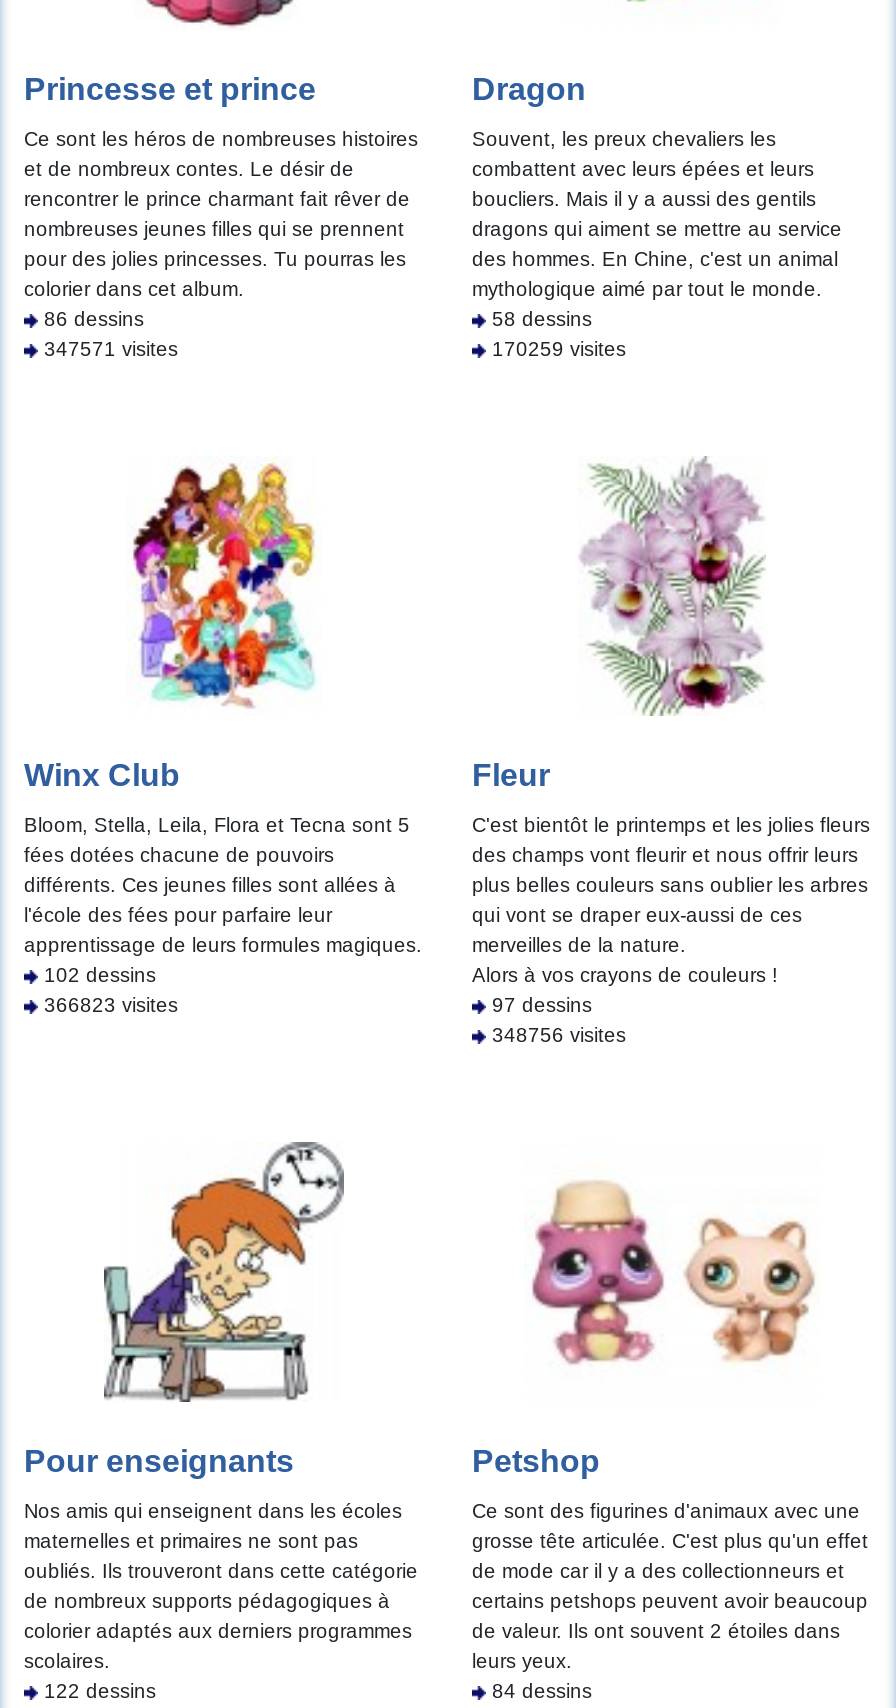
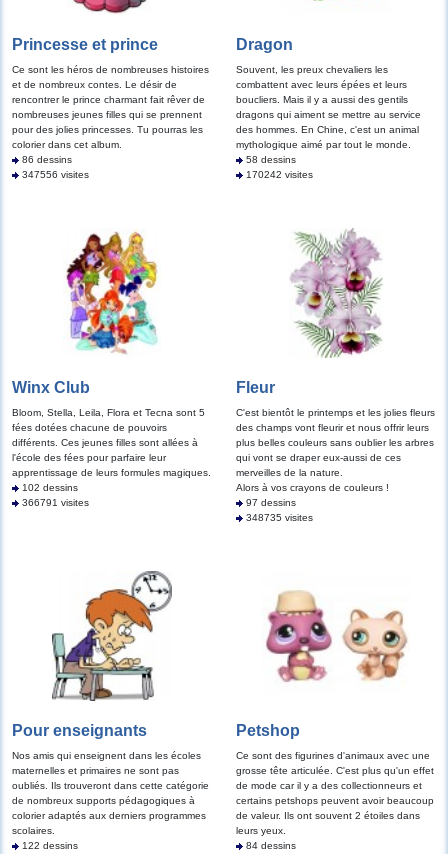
- 347571 visites
+ 347556 visites

- 170259 visites
+ 170242 visites

- 366823 visites
+ 366791 visites

- 348756 visites
+ 348735 visites
